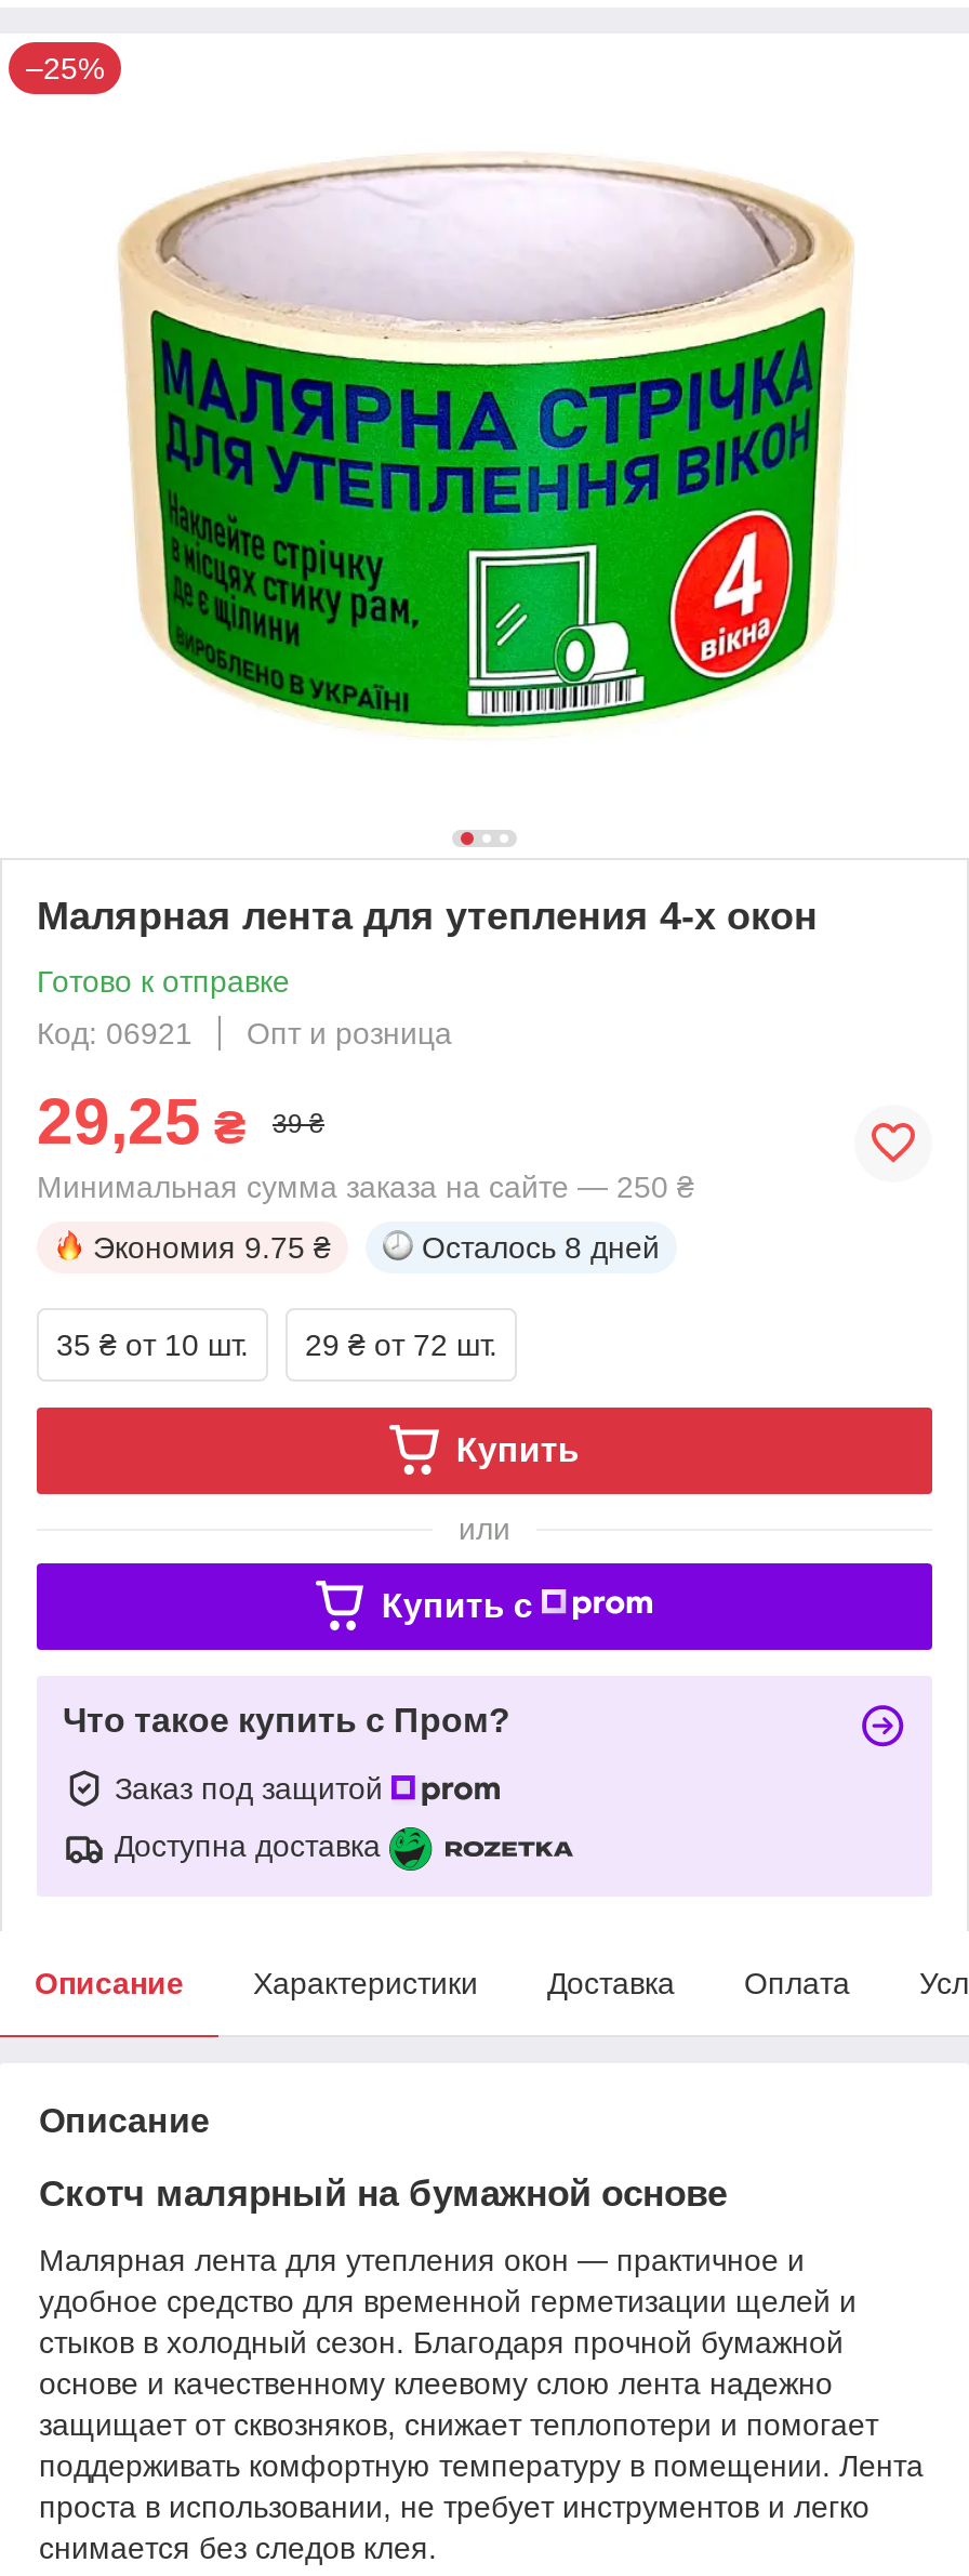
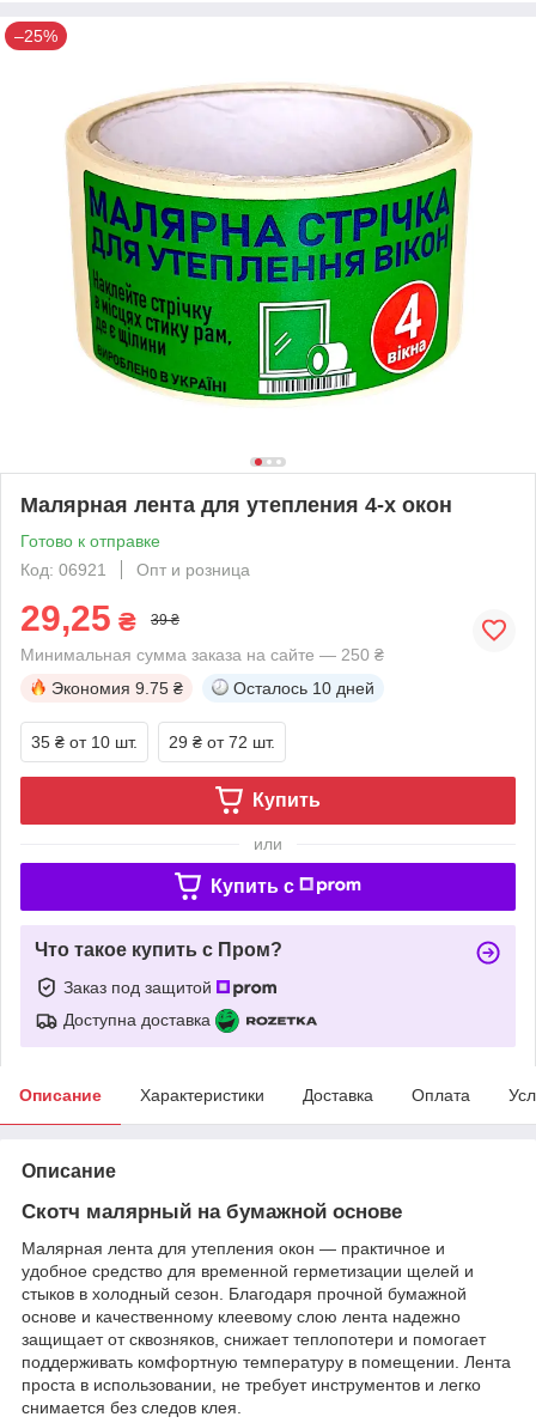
- Осталось 8 дней
+ Осталось 10 дней
